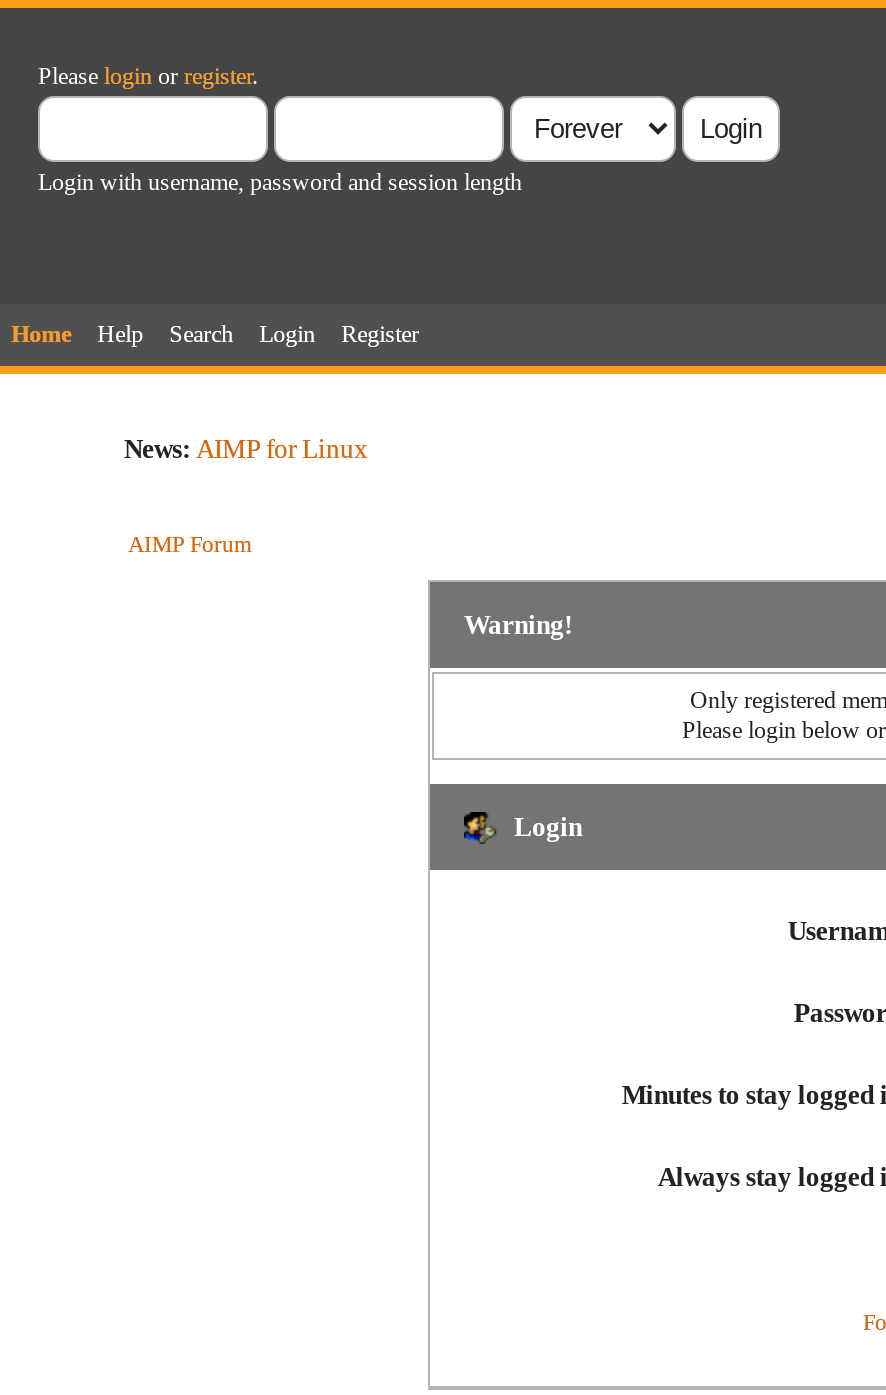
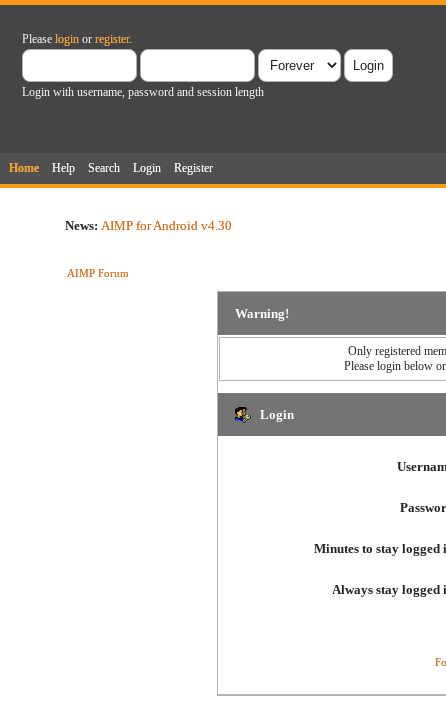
- News: AIMP for Linux
+ News: AIMP for Android v4.30
